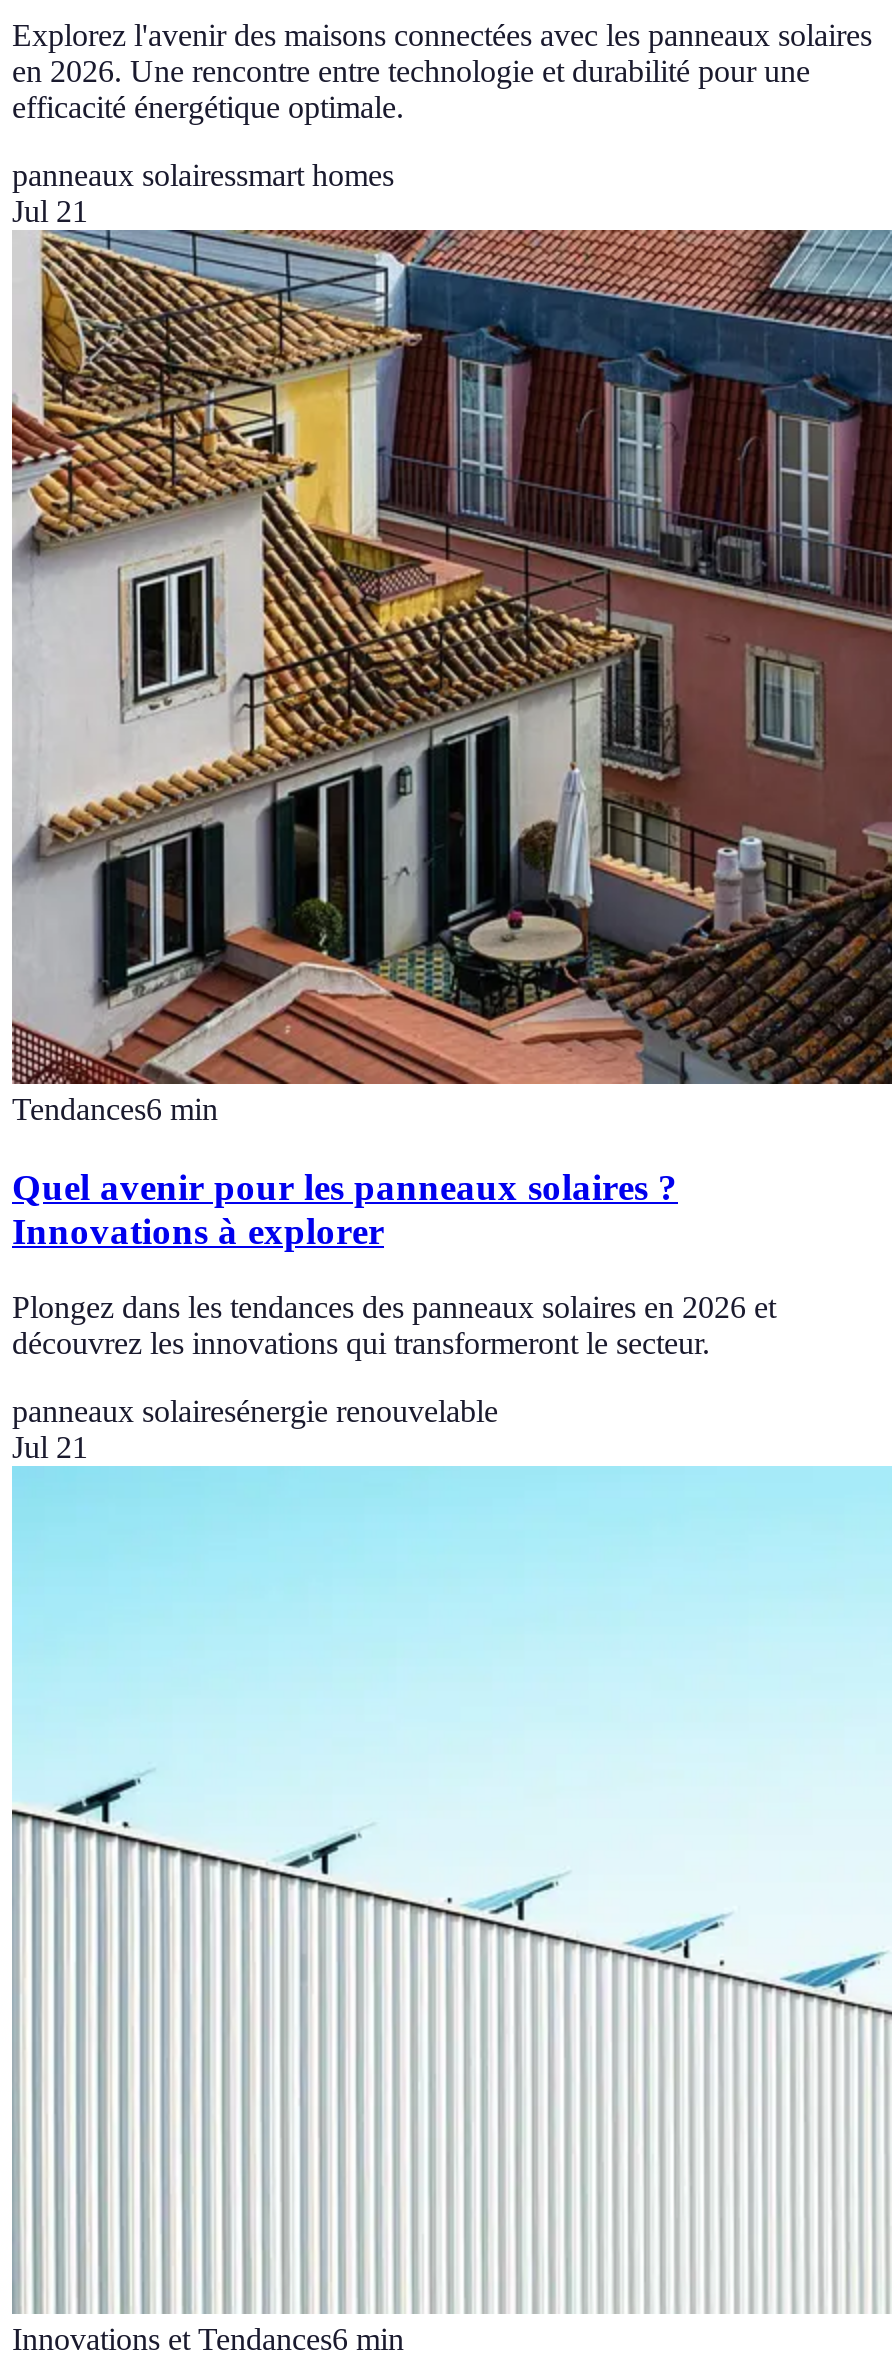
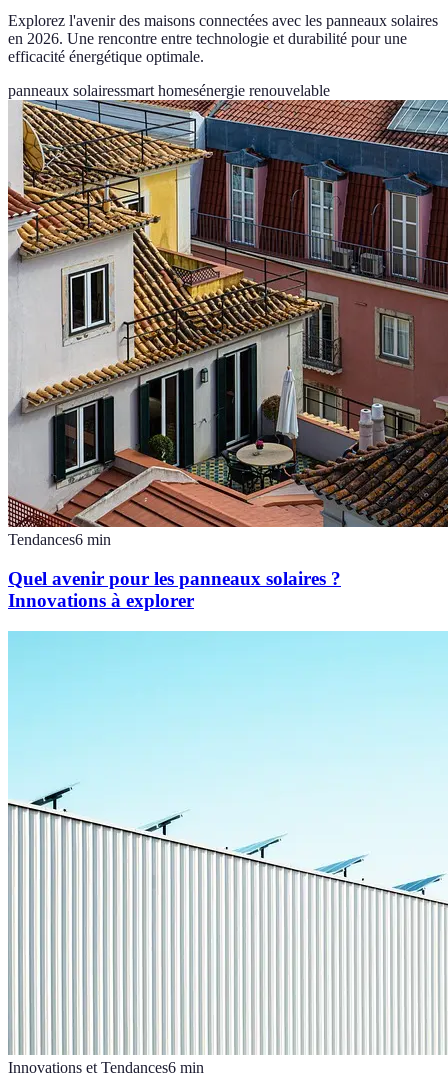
- panneaux solairessmart homes
- Jul 21
+ panneaux solairessmart homesénergie renouvelable

- Plongez dans les tendances des panneaux solaires en 2026 et
- découvrez les innovations qui transformeront le secteur.
- panneaux solairesénergie renouvelable
- Jul 21
